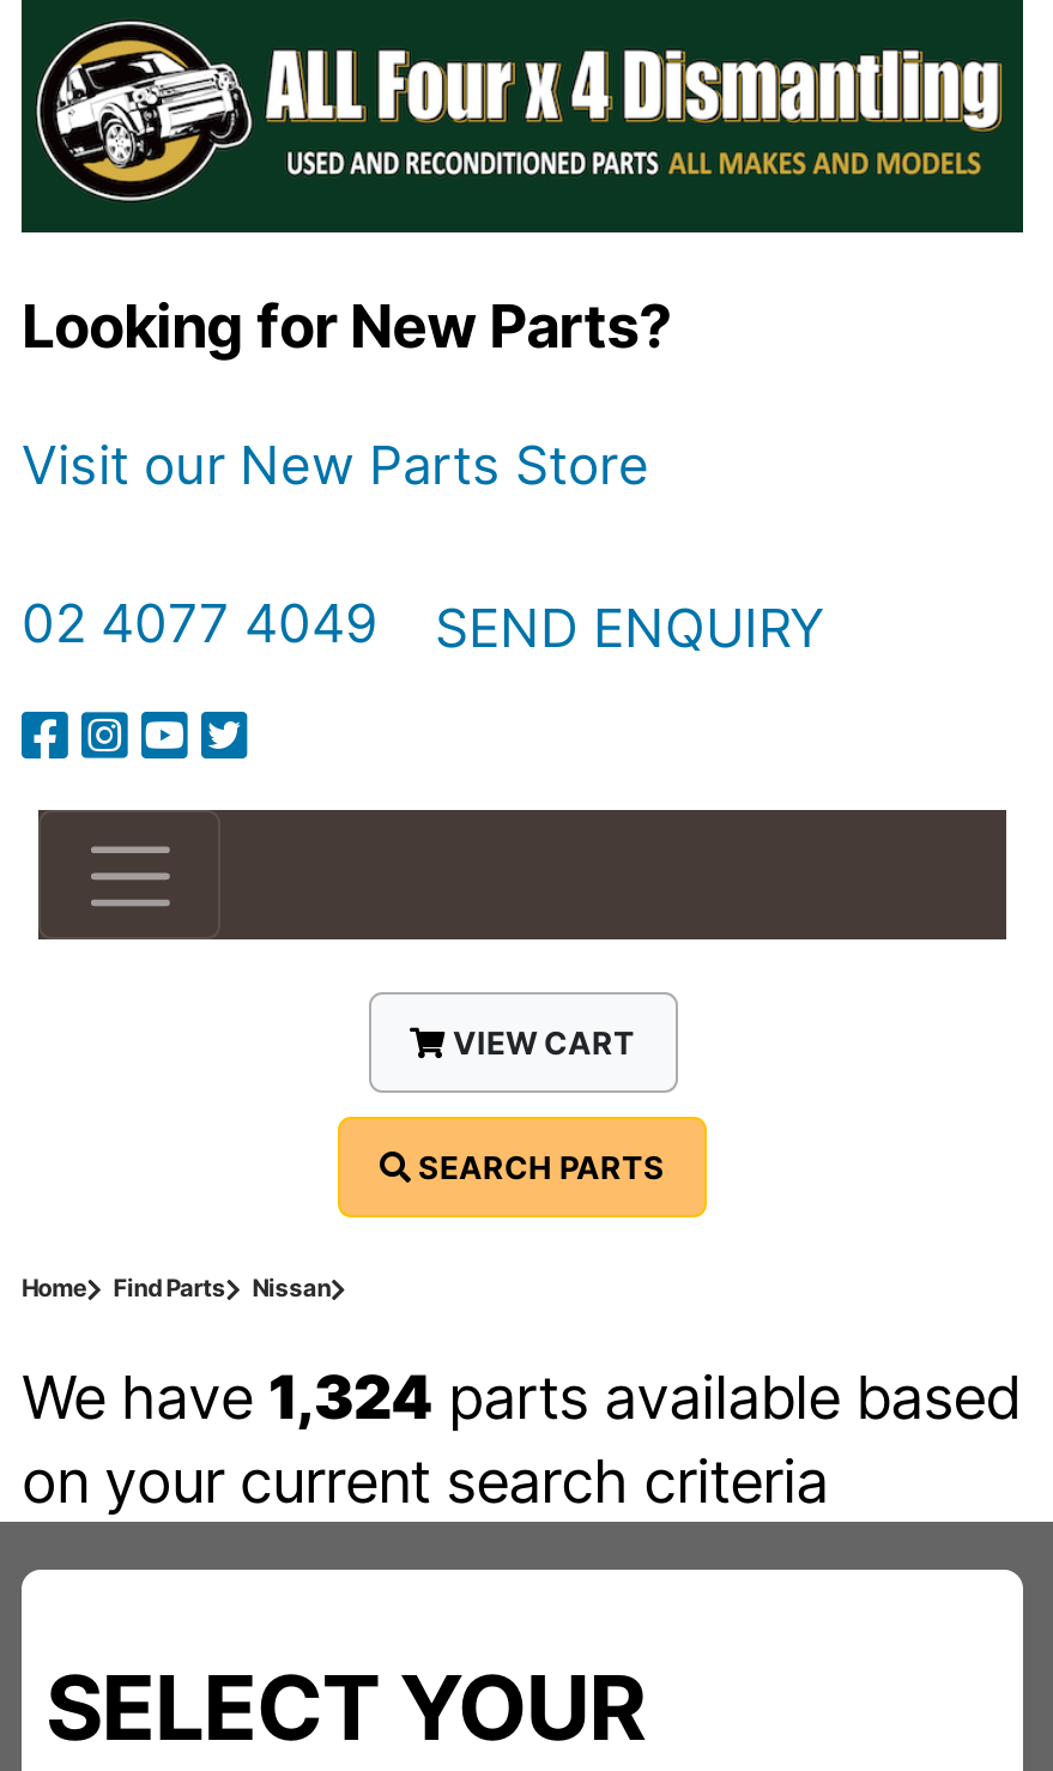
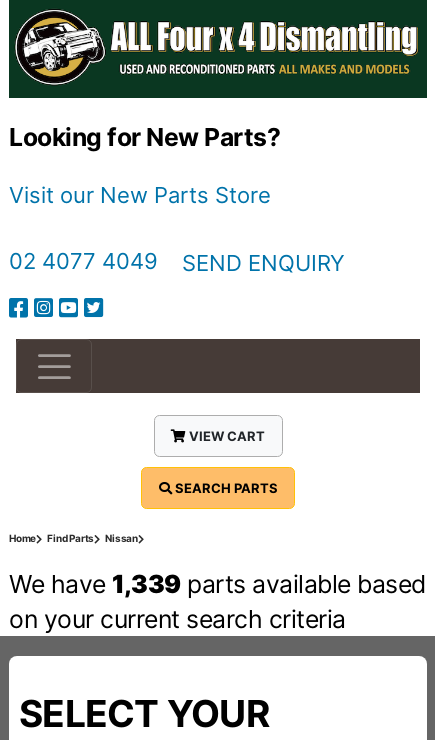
- We have 1,324 parts available based
+ We have 1,339 parts available based
